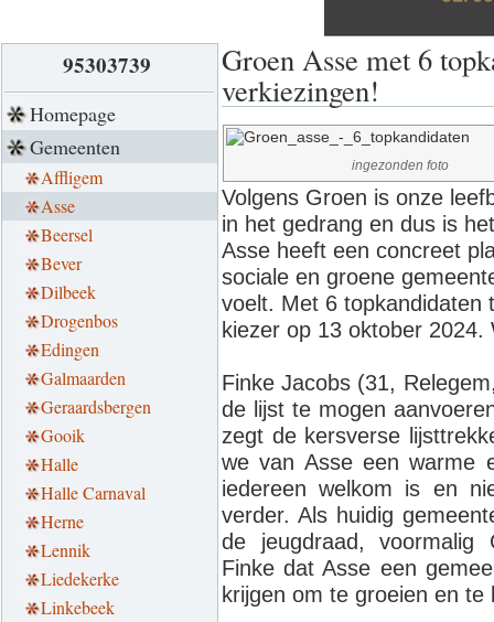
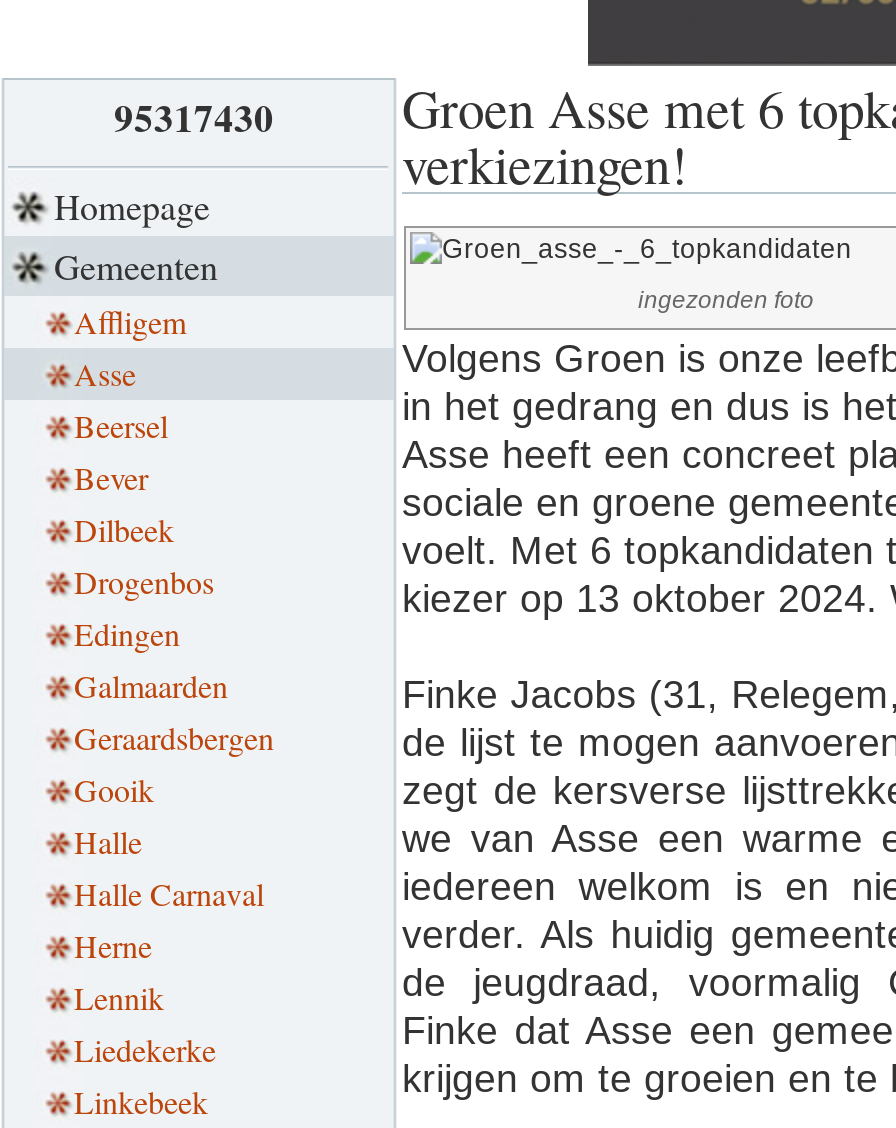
- 95303739
+ 95317430
